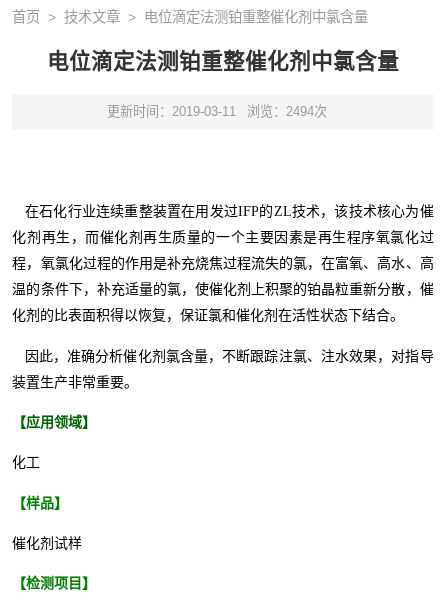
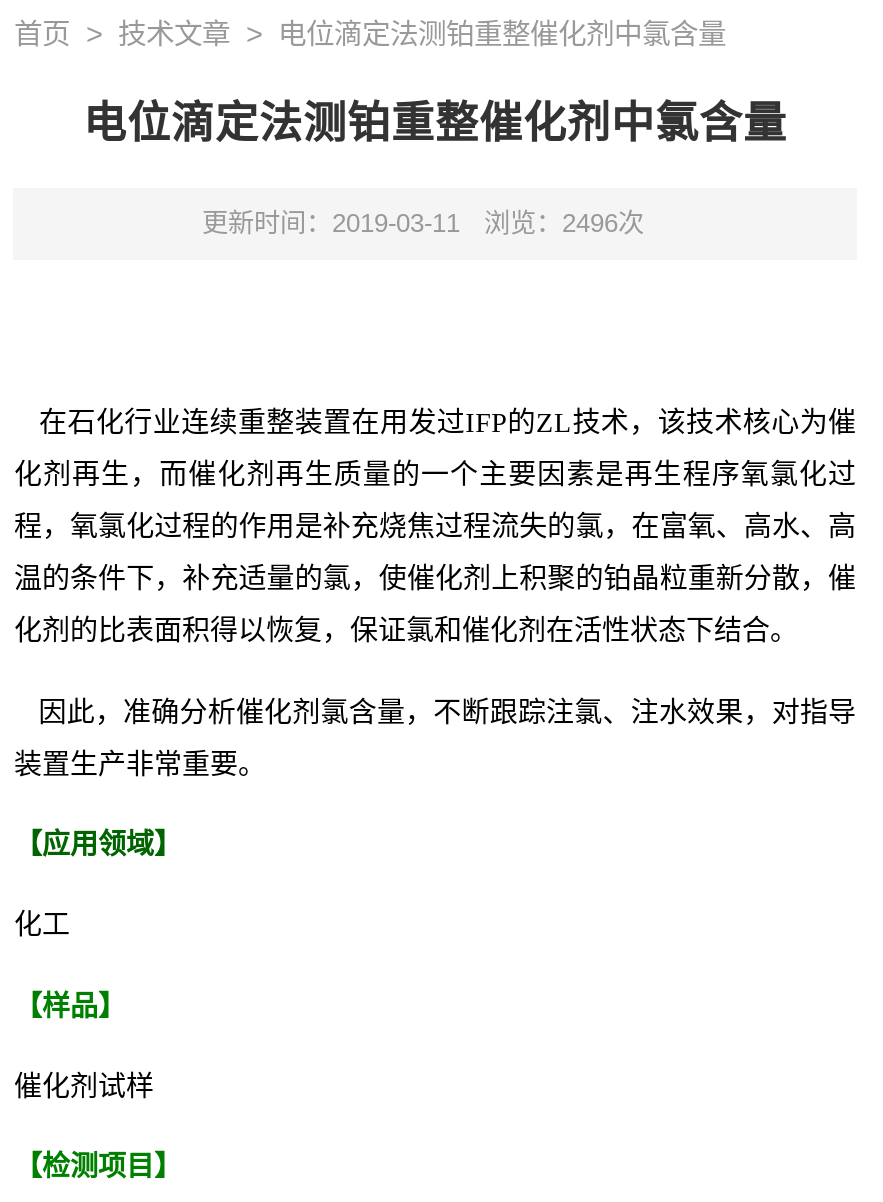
- 更新时间：2019-03-11 浏览：2494次
+ 更新时间：2019-03-11 浏览：2496次
